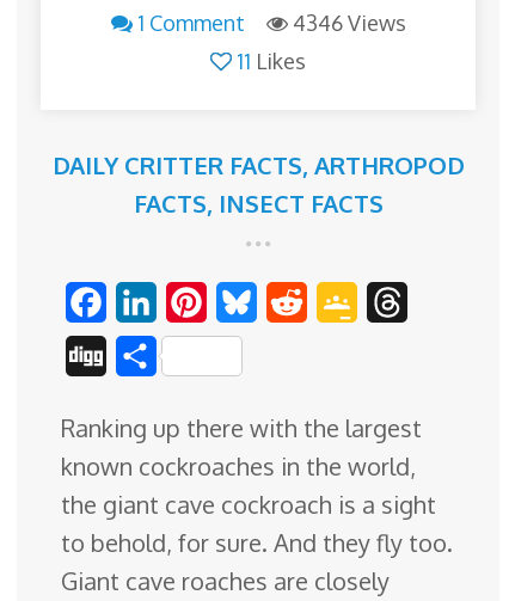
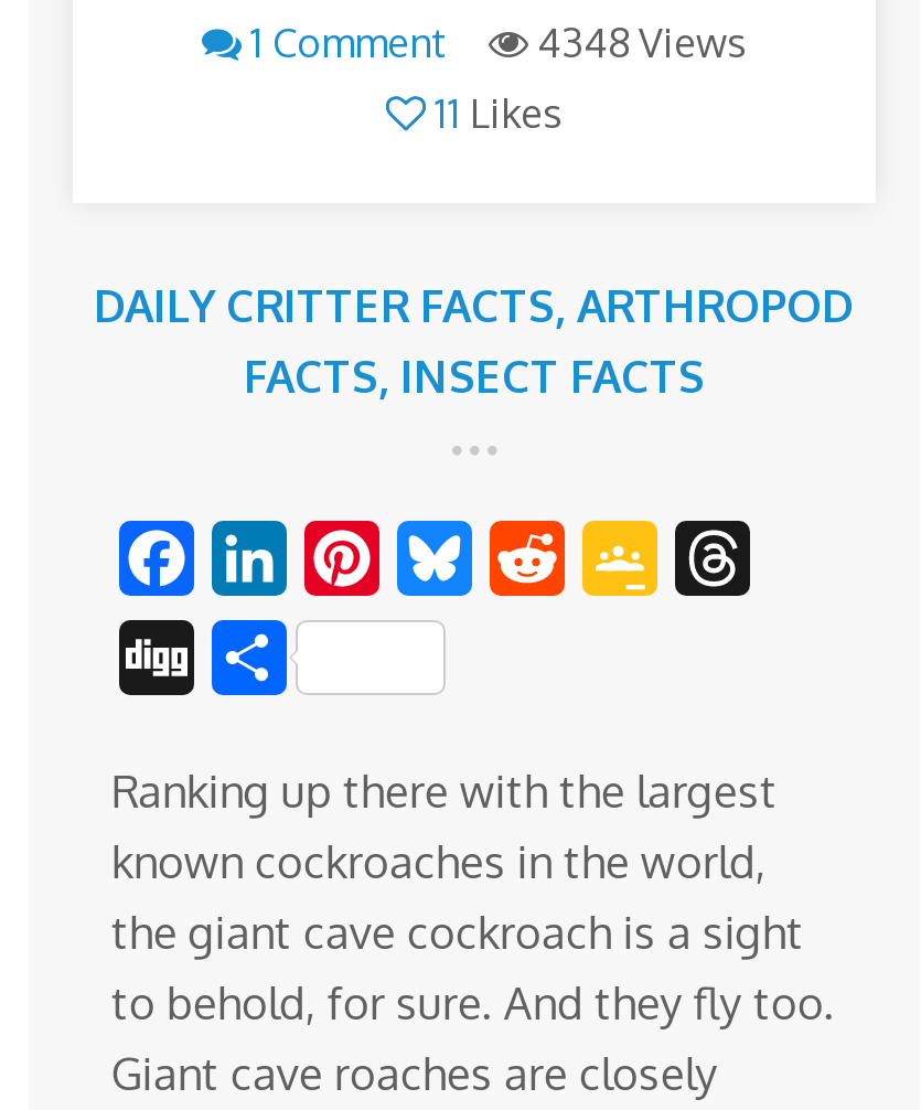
- 1 Comment 4346 Views
+ 1 Comment 4348 Views
